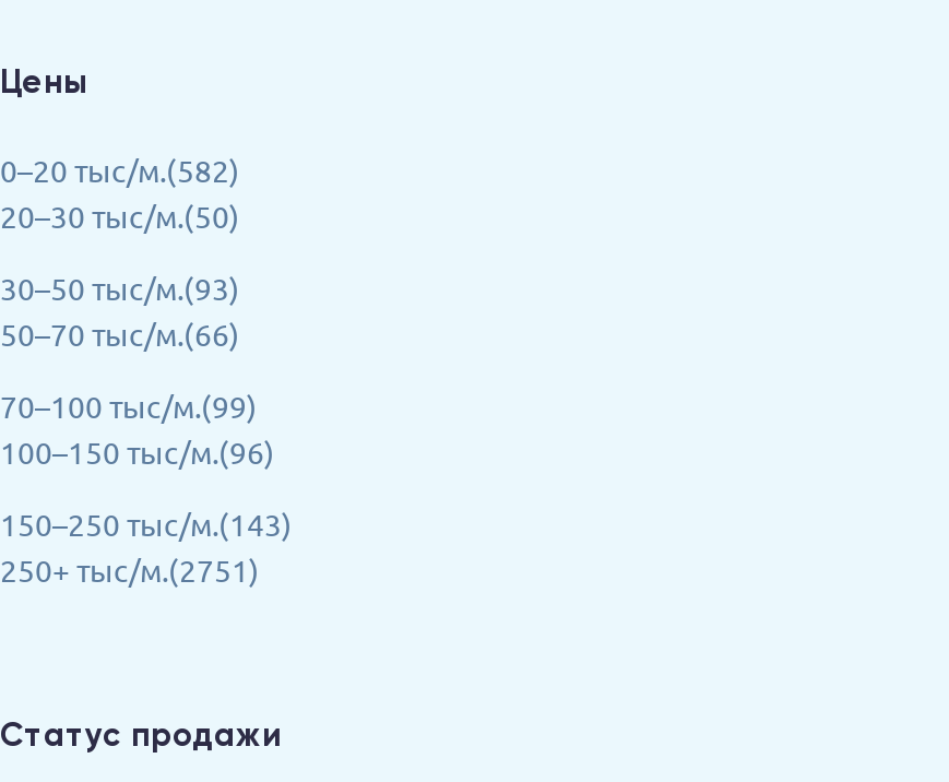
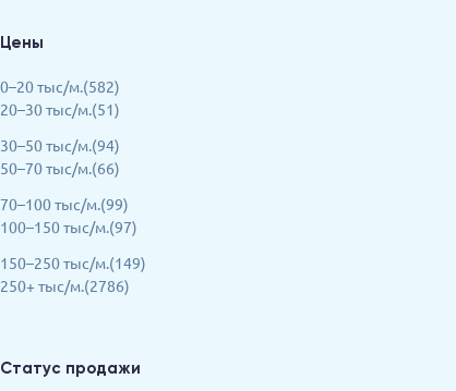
- 20–30 тыс/м.(50)
+ 20–30 тыс/м.(51)

- 30–50 тыс/м.(93)
+ 30–50 тыс/м.(94)

- 100–150 тыс/м.(96)
+ 100–150 тыс/м.(97)

- 150–250 тыс/м.(143)
- 250+ тыс/м.(2751)
+ 150–250 тыс/м.(149)
+ 250+ тыс/м.(2786)
